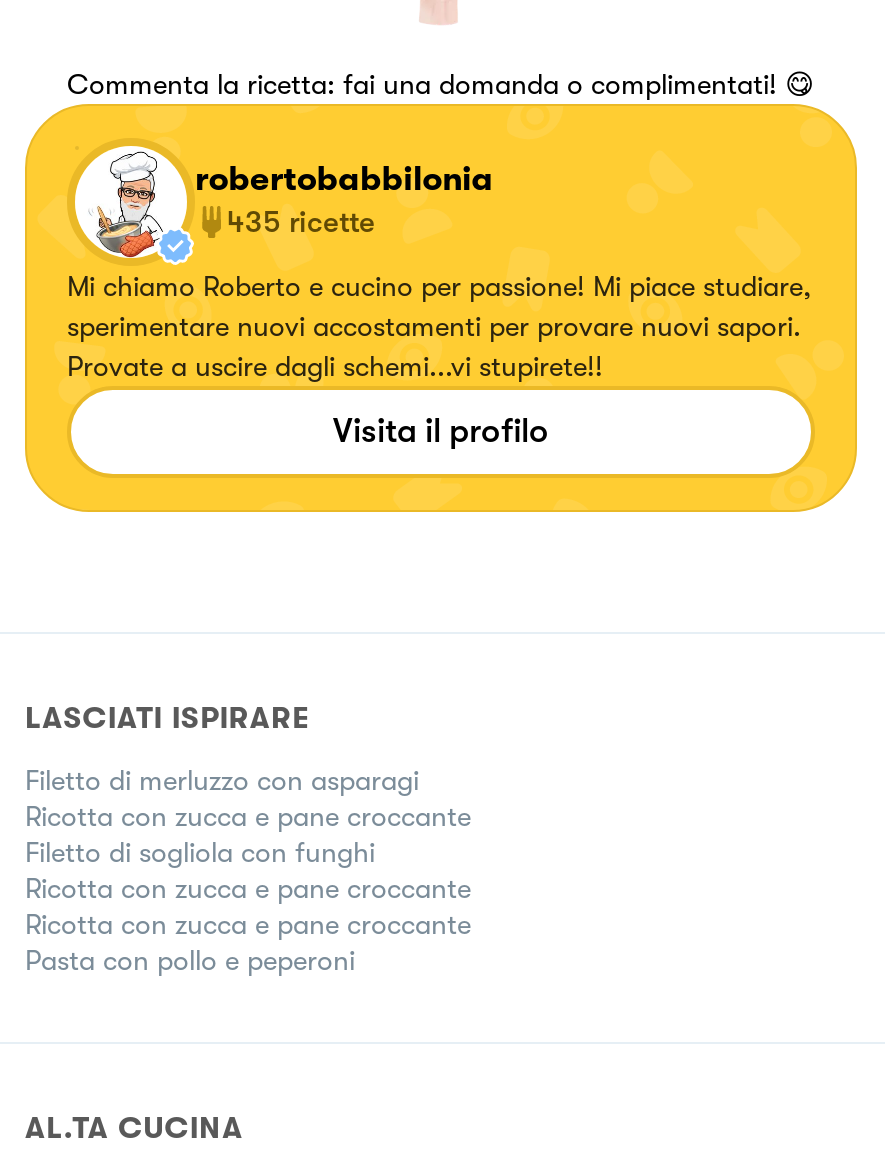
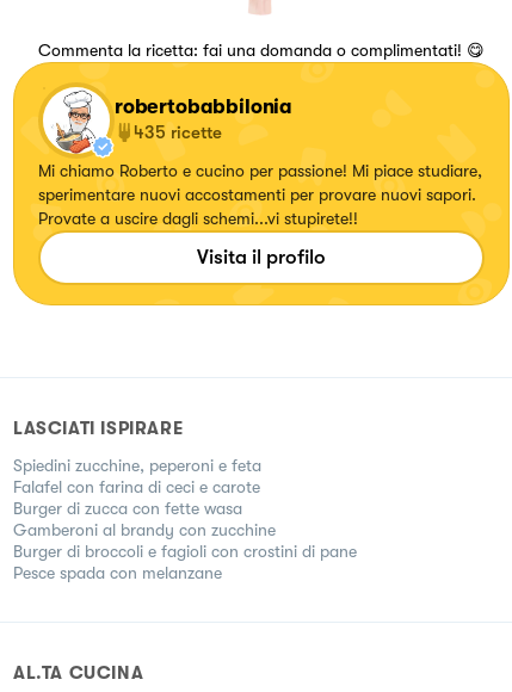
- Filetto di merluzzo con asparagi
- Ricotta con zucca e pane croccante
- Filetto di sogliola con funghi
- Ricotta con zucca e pane croccante
- Ricotta con zucca e pane croccante
- Pasta con pollo e peperoni
+ Spiedini zucchine, peperoni e feta
+ Falafel con farina di ceci e carote
+ Burger di zucca con fette wasa
+ Gamberoni al brandy con zucchine
+ Burger di broccoli e fagioli con crostini di pane
+ Pesce spada con melanzane
